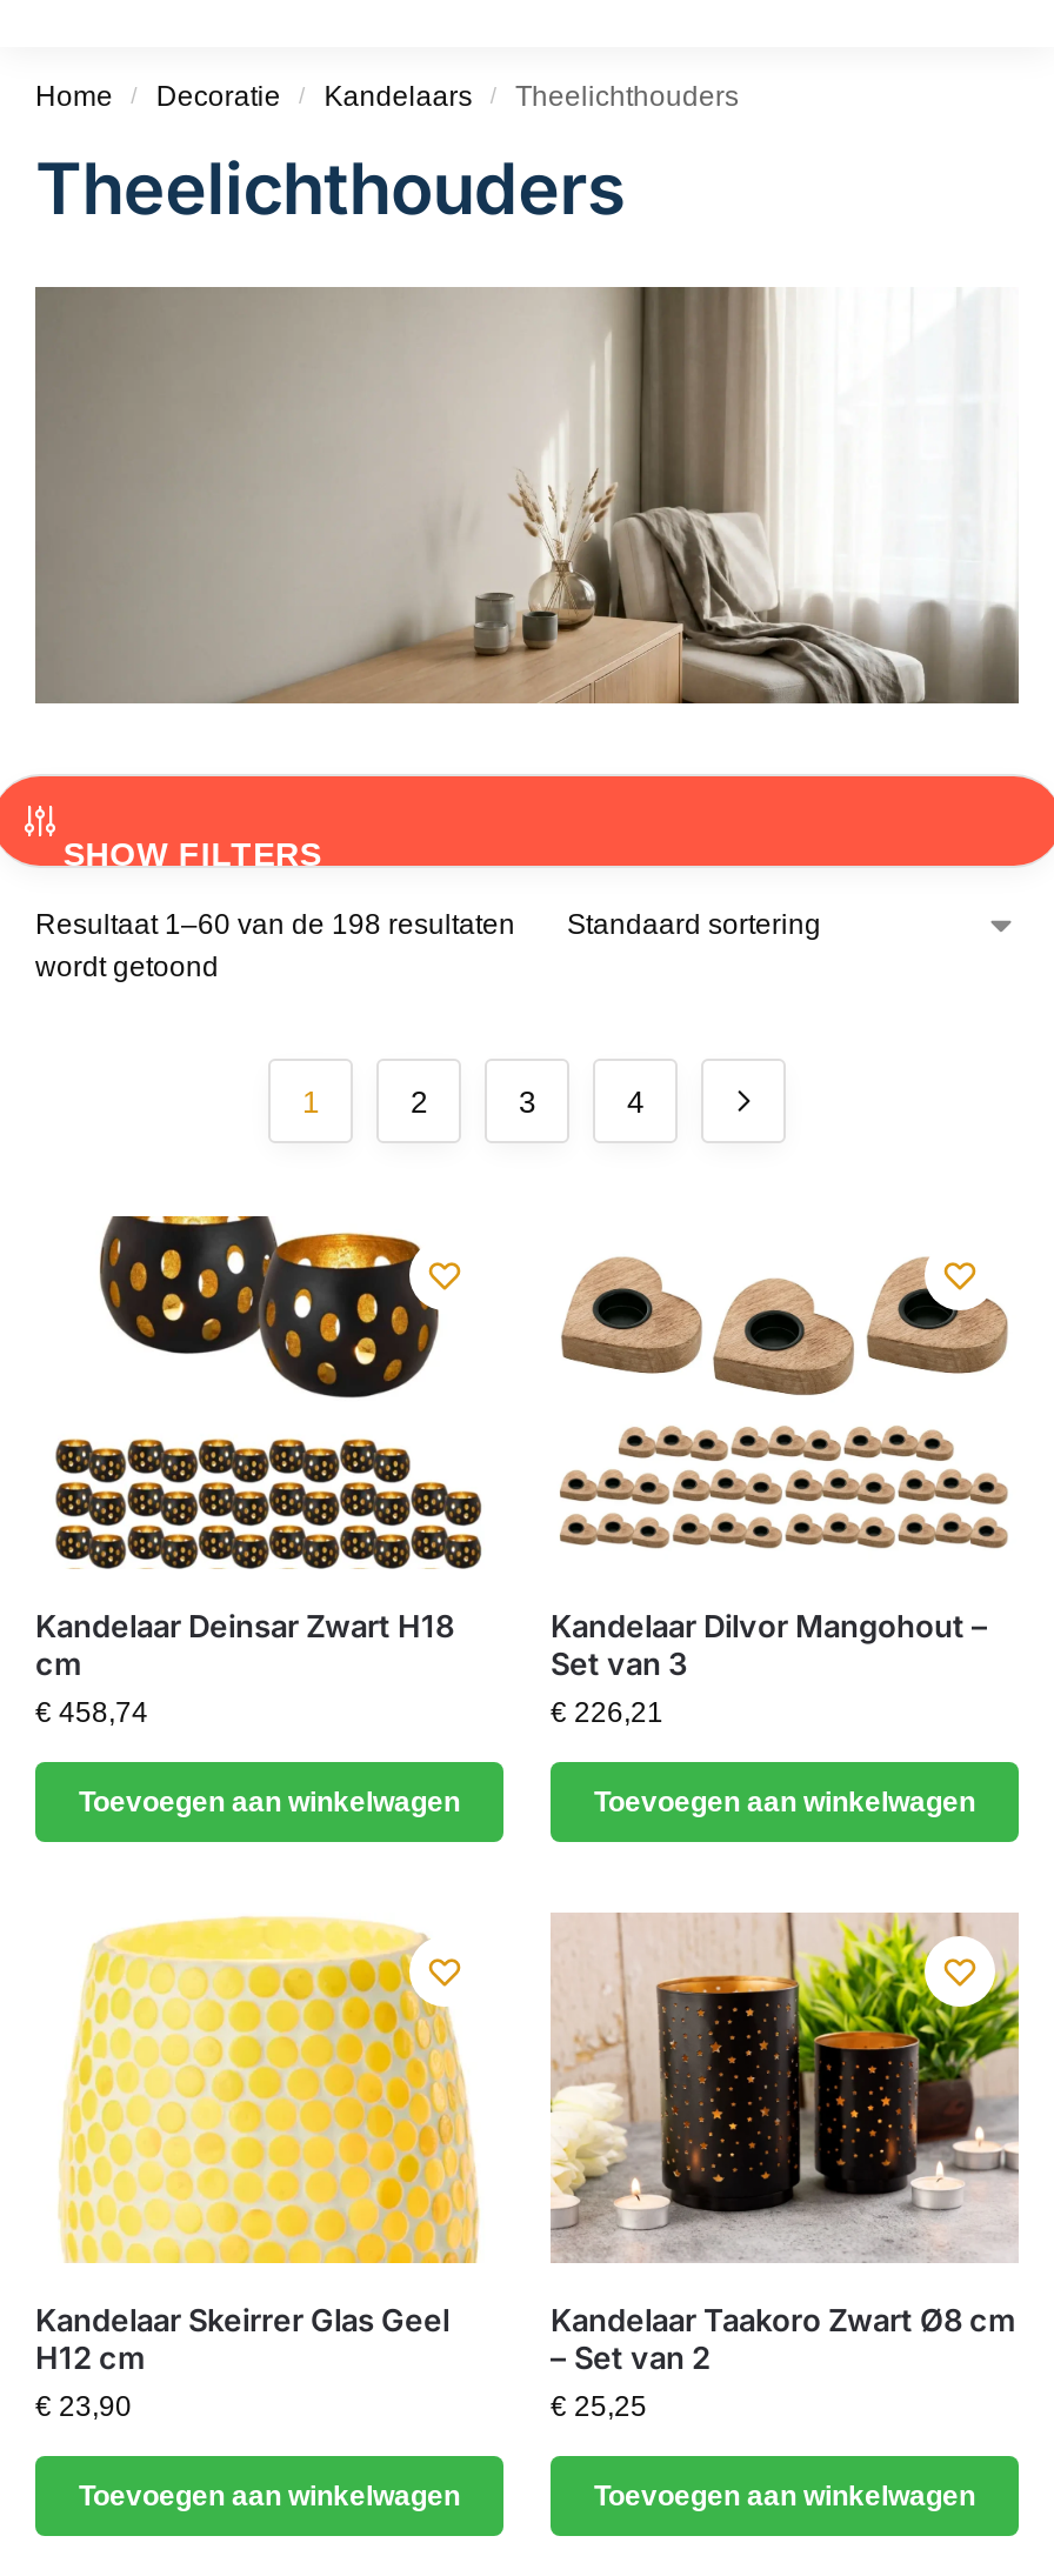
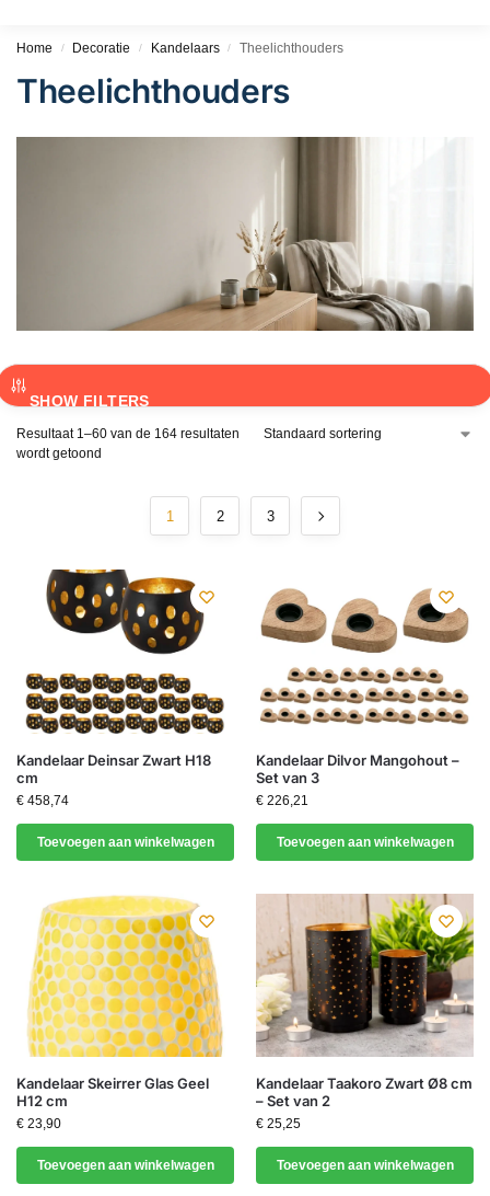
- Resultaat 1–60 van de 198 resultaten
+ Resultaat 1–60 van de 164 resultaten

- 4
